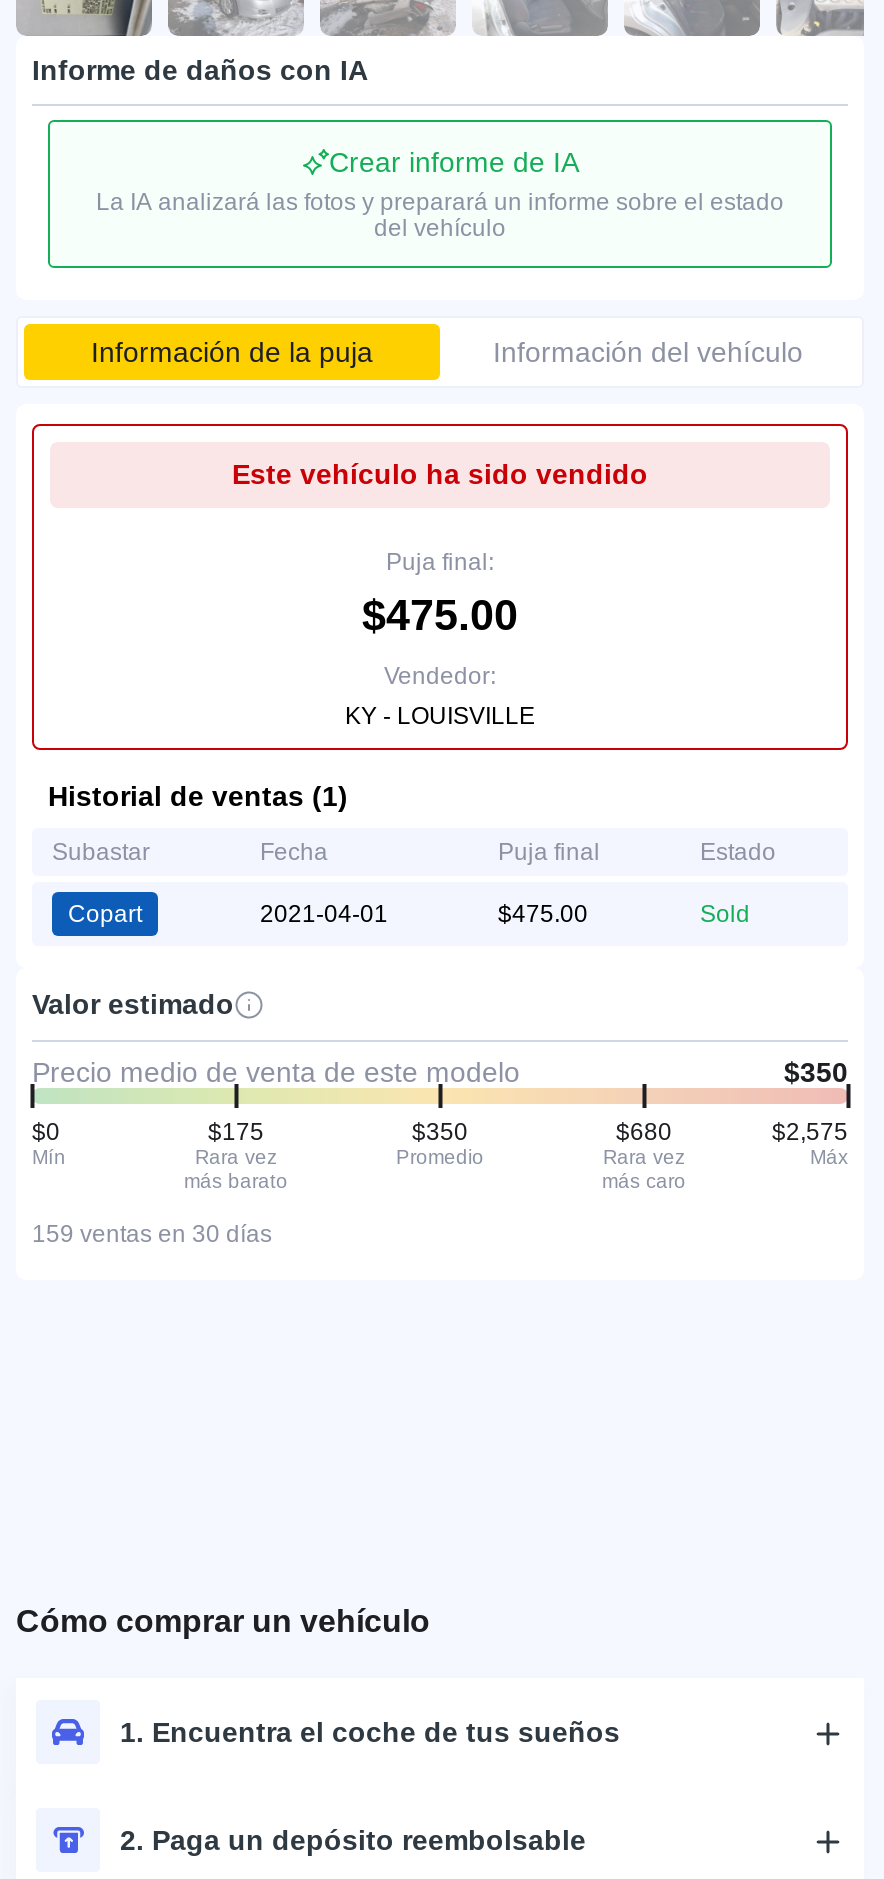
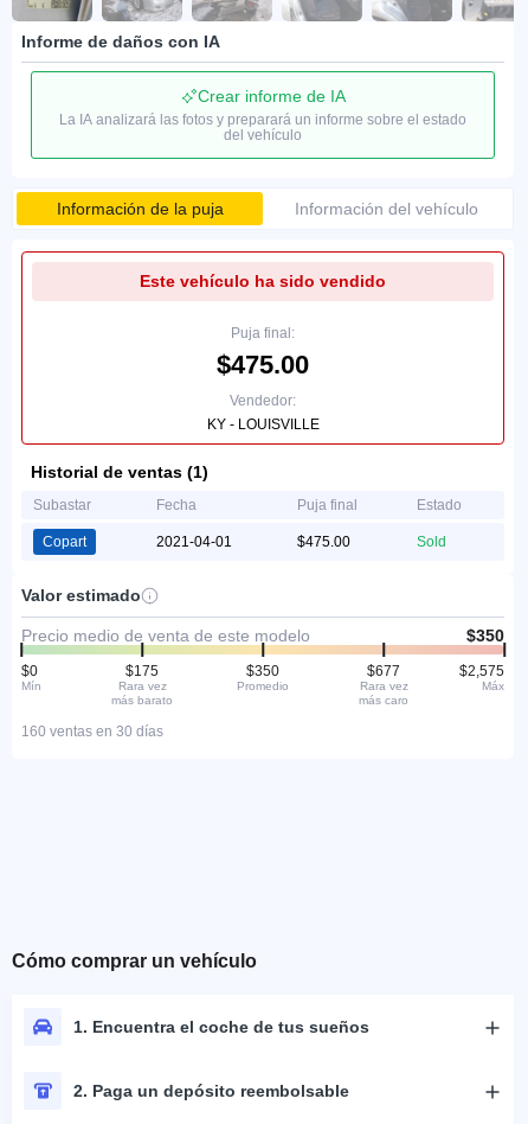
- $680
+ $677

- 159 ventas en 30 días
+ 160 ventas en 30 días
